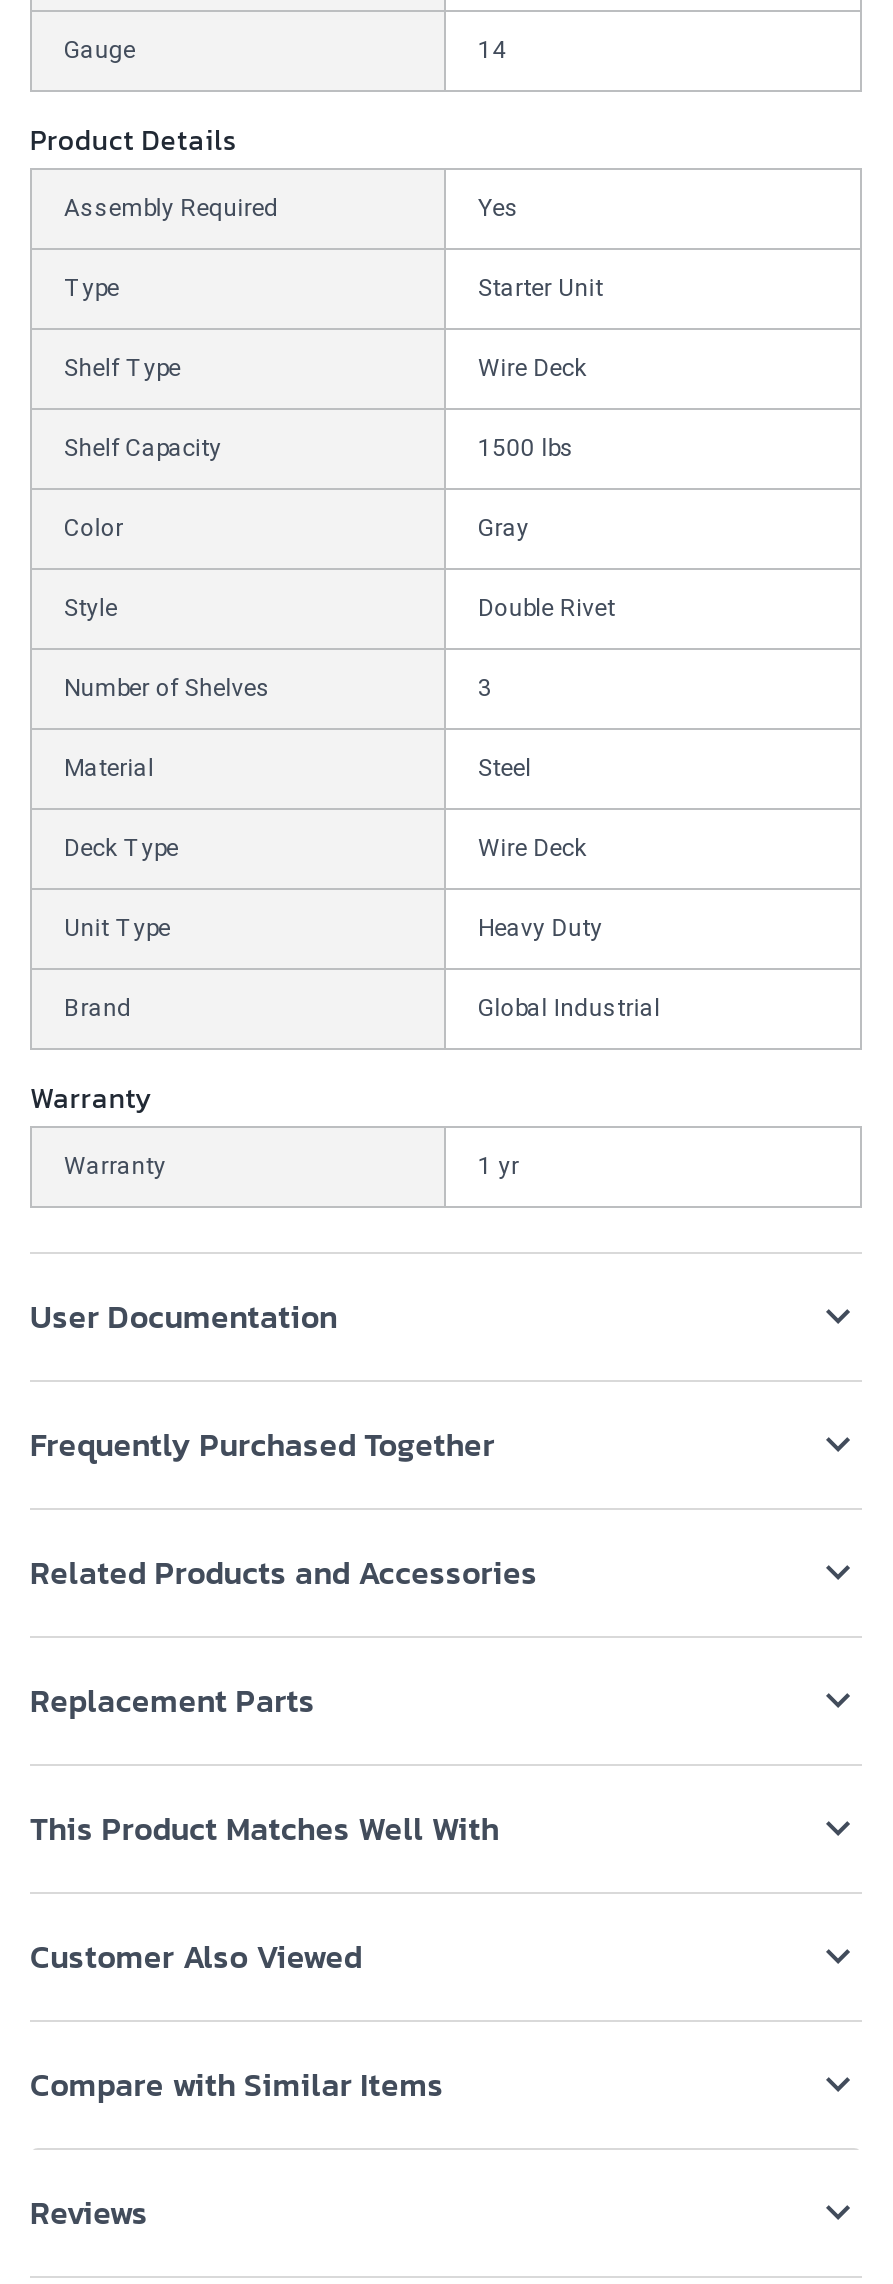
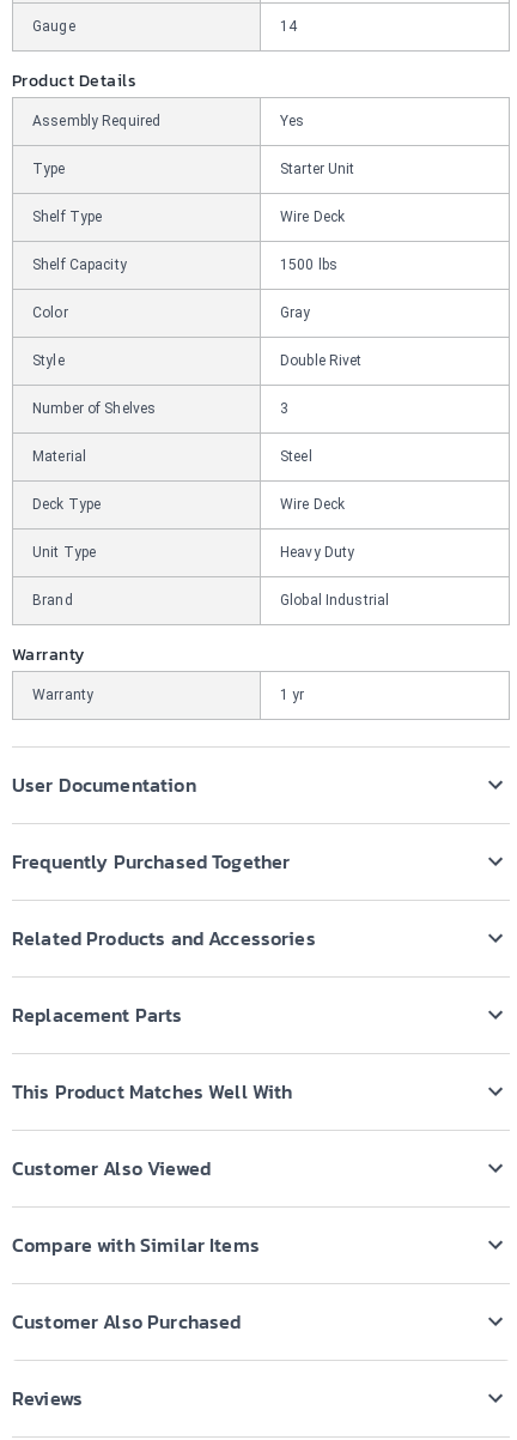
+ Customer Also Purchased
